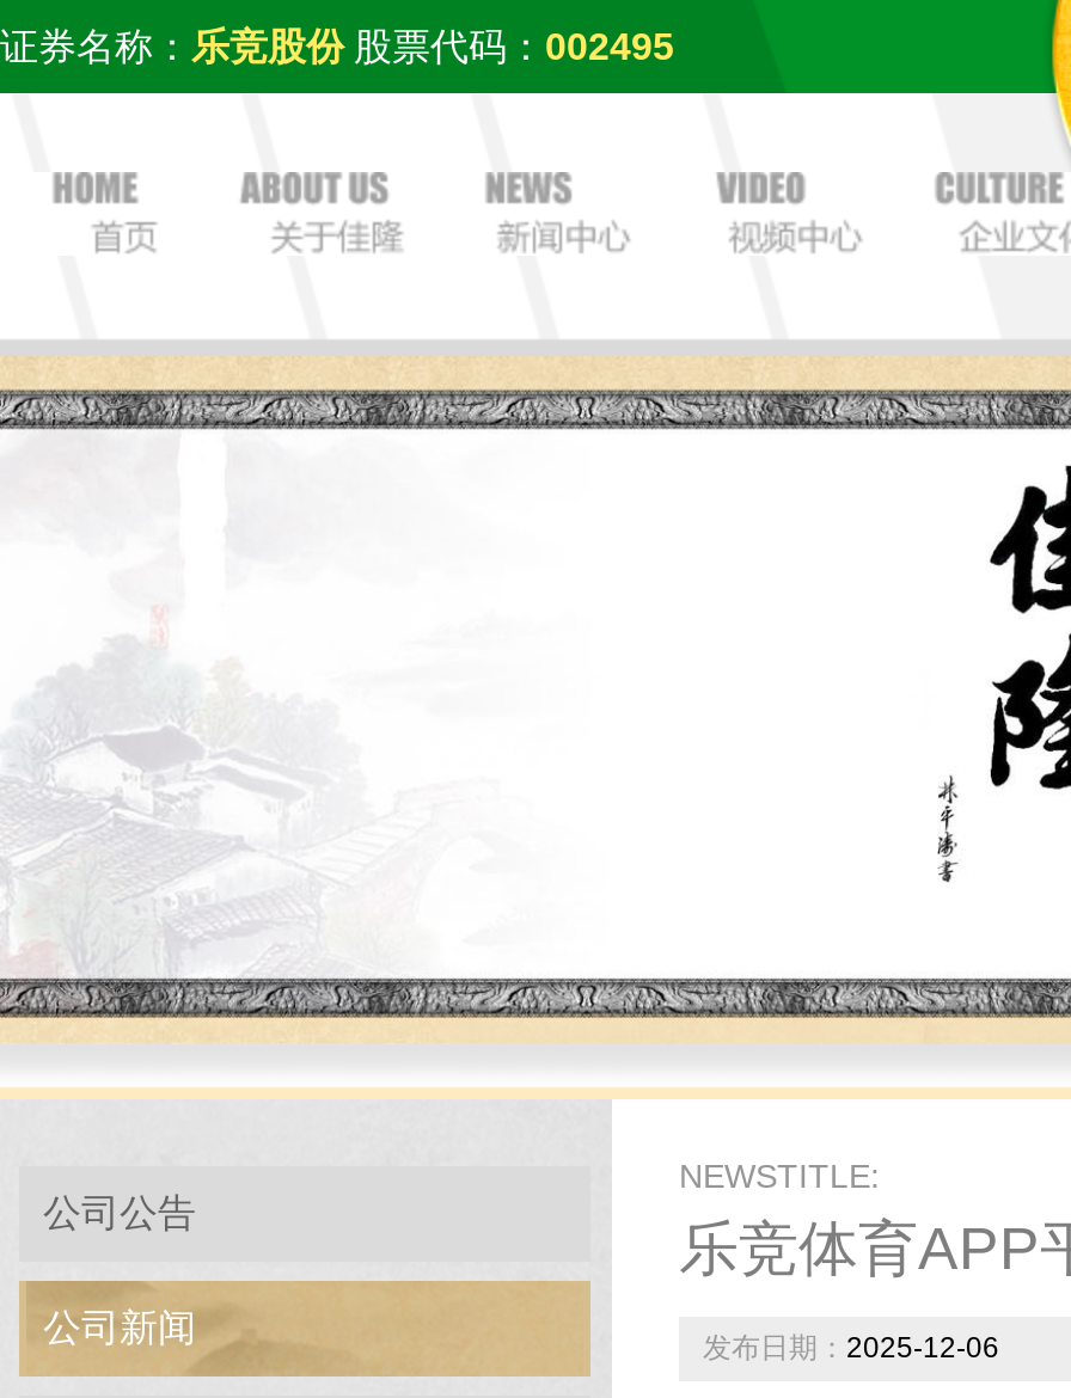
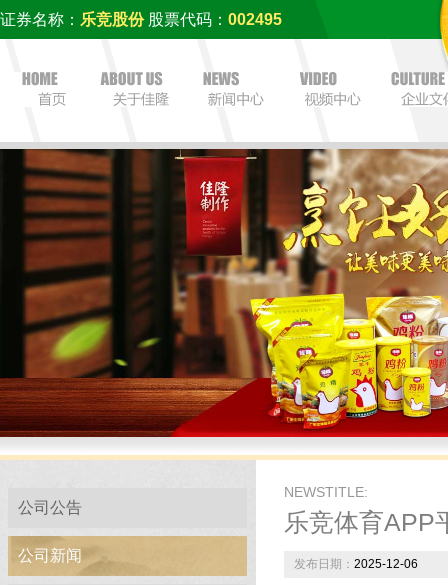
- [image]
+ [image]
